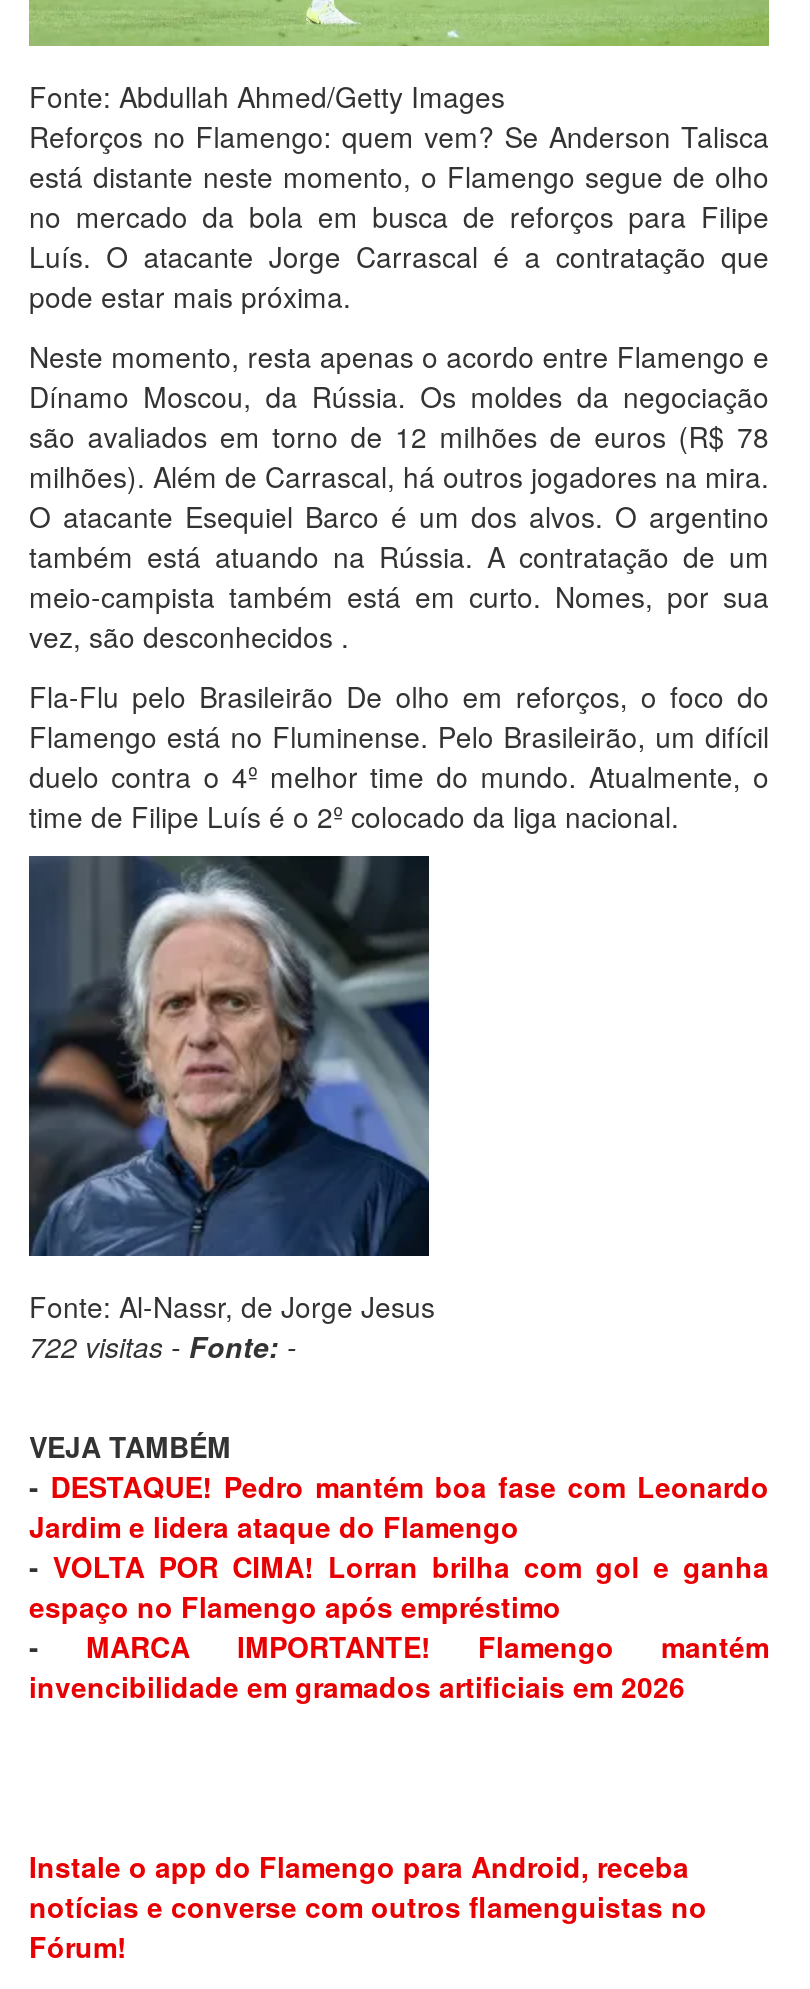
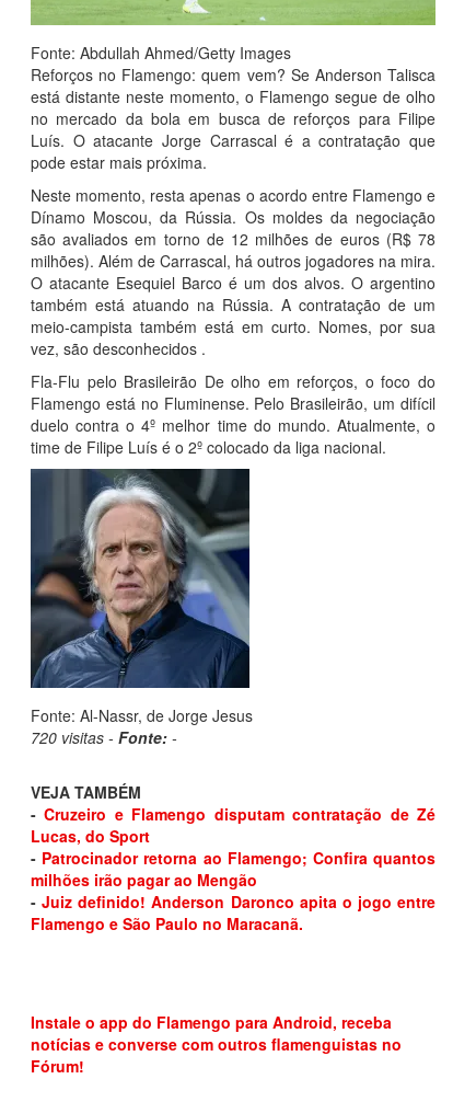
- 722 visitas - Fonte: -
+ 720 visitas - Fonte: -

- - DESTAQUE! Pedro mantém boa fase com Leonardo
- Jardim e lidera ataque do Flamengo
- - VOLTA POR CIMA! Lorran brilha com gol e ganha
- espaço no Flamengo após empréstimo
- - MARCA IMPORTANTE! Flamengo mantém
- invencibilidade em gramados artificiais em 2026
+ - Cruzeiro e Flamengo disputam contratação de Zé
+ Lucas, do Sport
+ - Patrocinador retorna ao Flamengo; Confira quantos
+ milhões irão pagar ao Mengão
+ - Juiz definido! Anderson Daronco apita o jogo entre
+ Flamengo e São Paulo no Maracanã.
